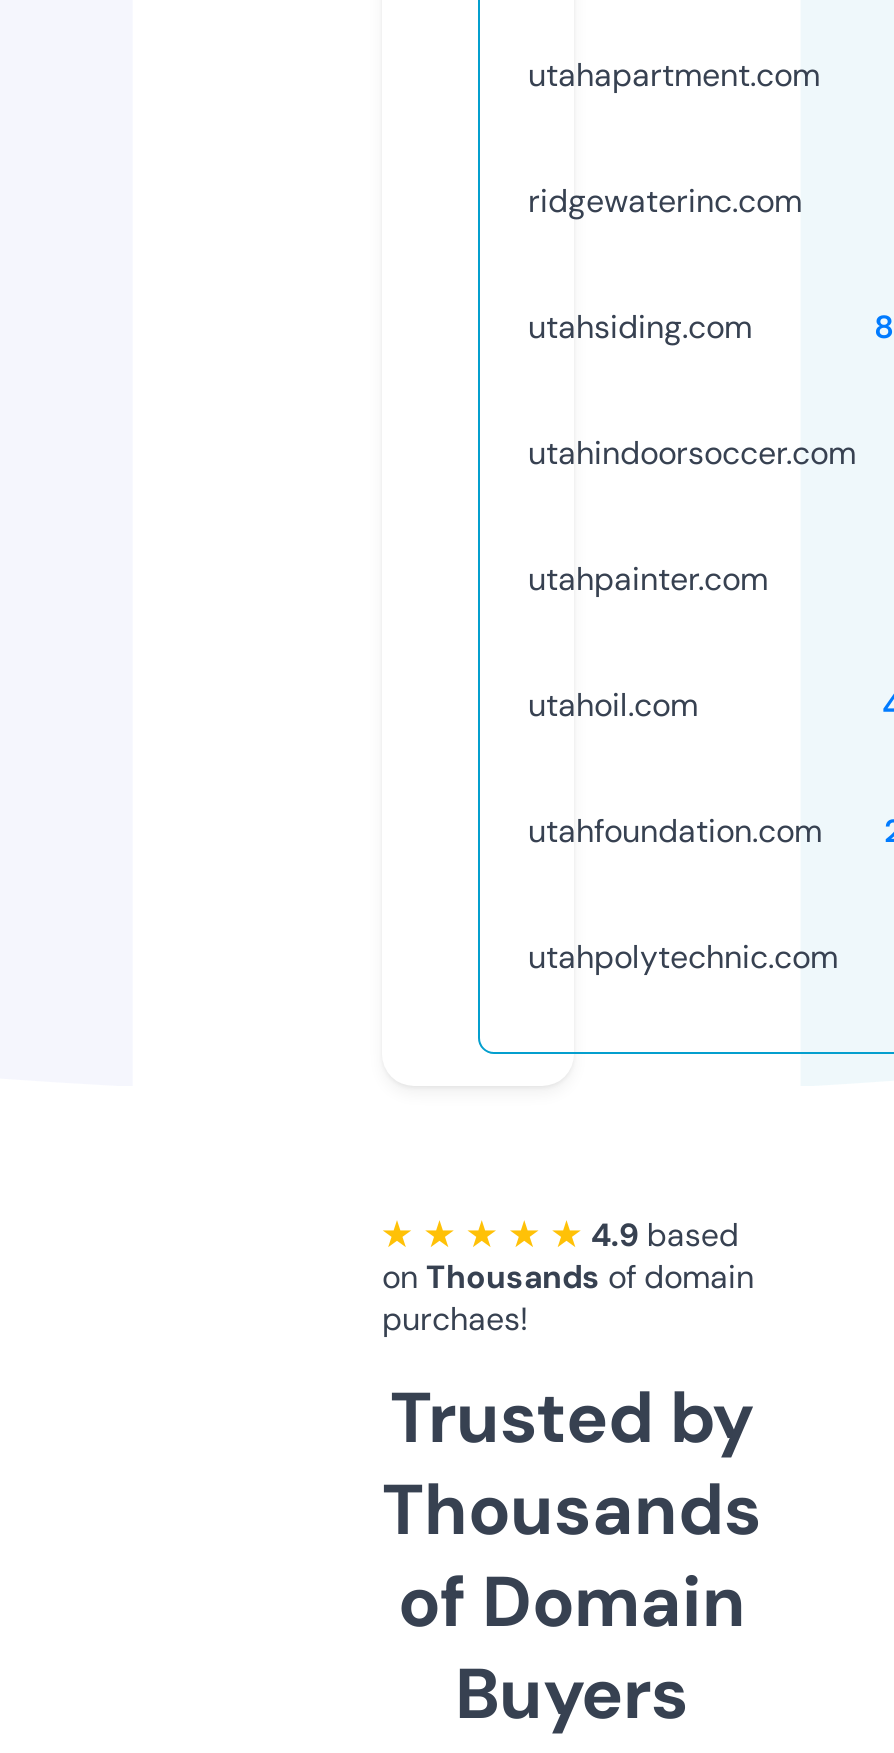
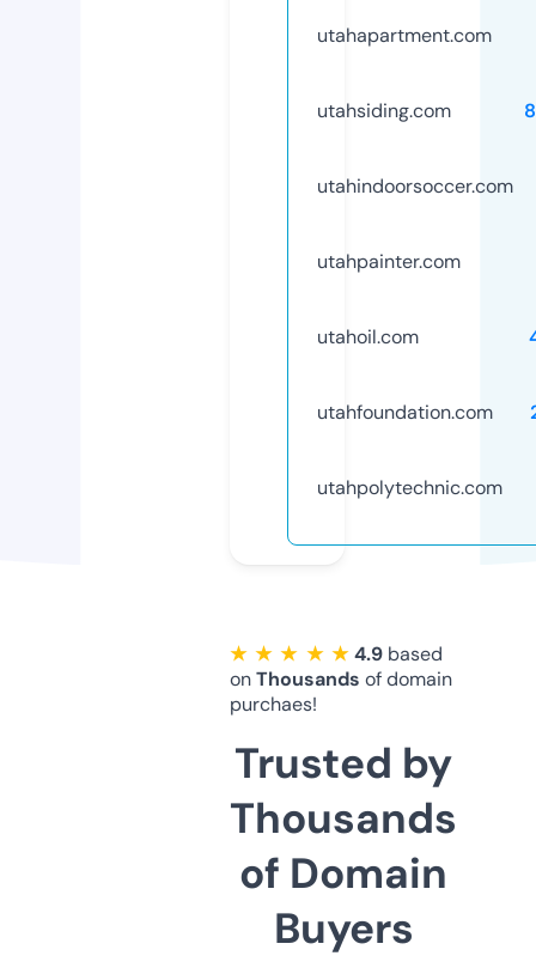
- ridgewaterinc.com
